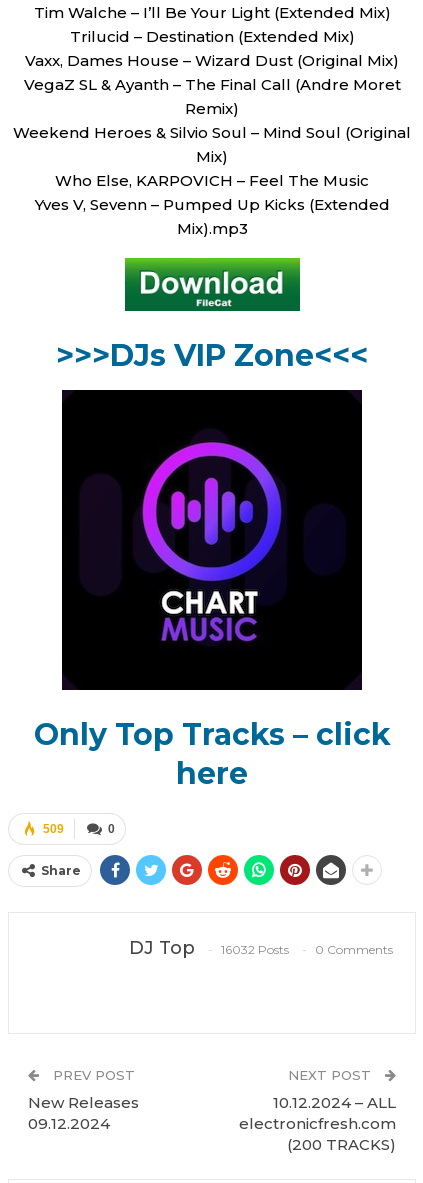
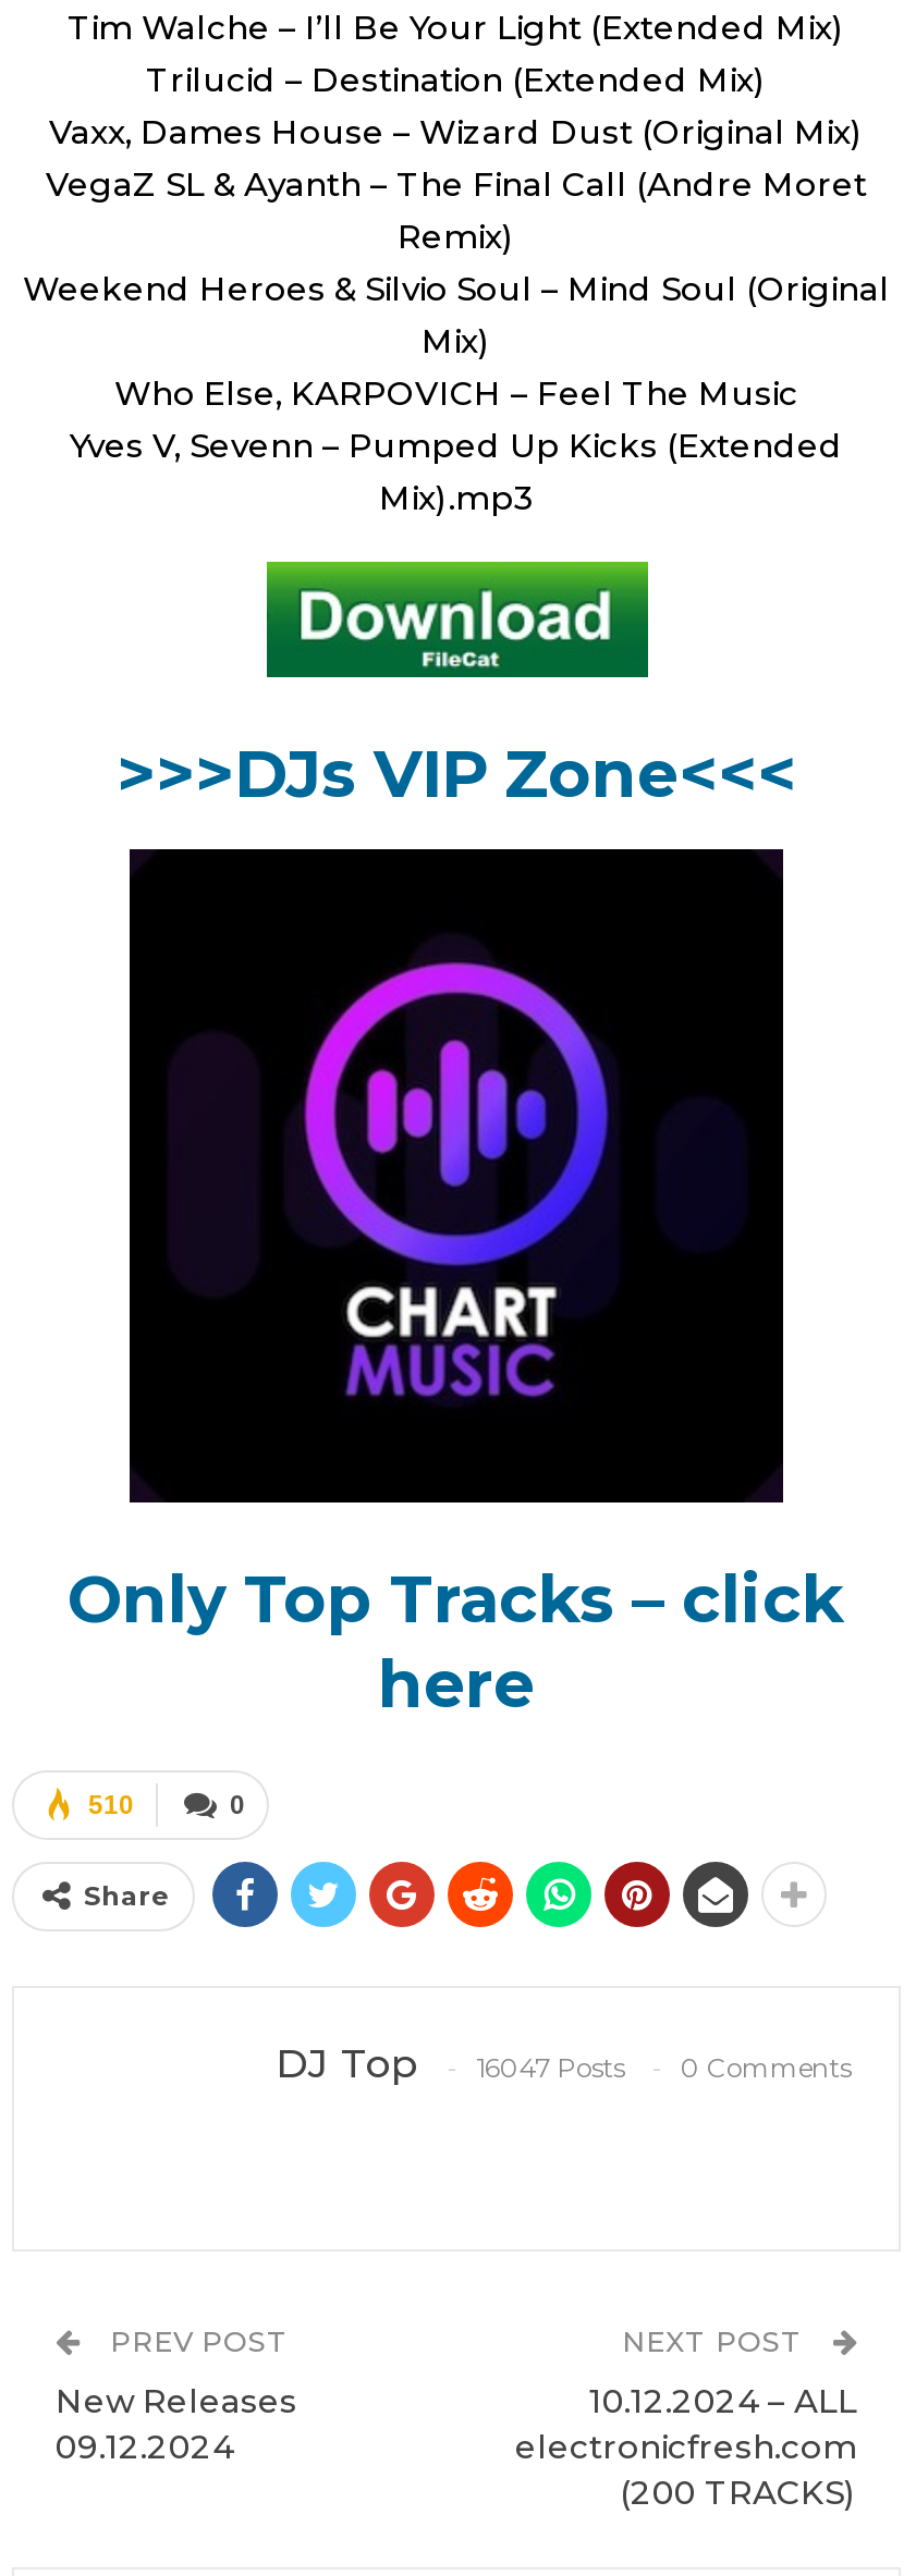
- 509
+ 510

- 16032 Posts
+ 16047 Posts
